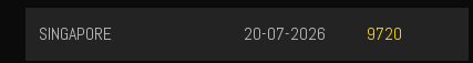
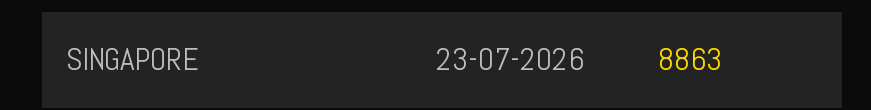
- 20-07-2026
+ 23-07-2026

- 9720
+ 8863
